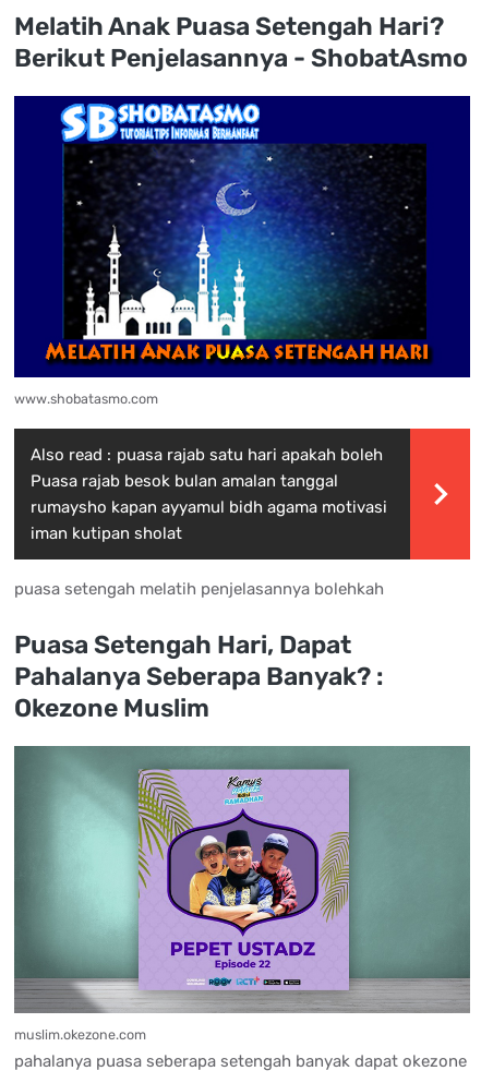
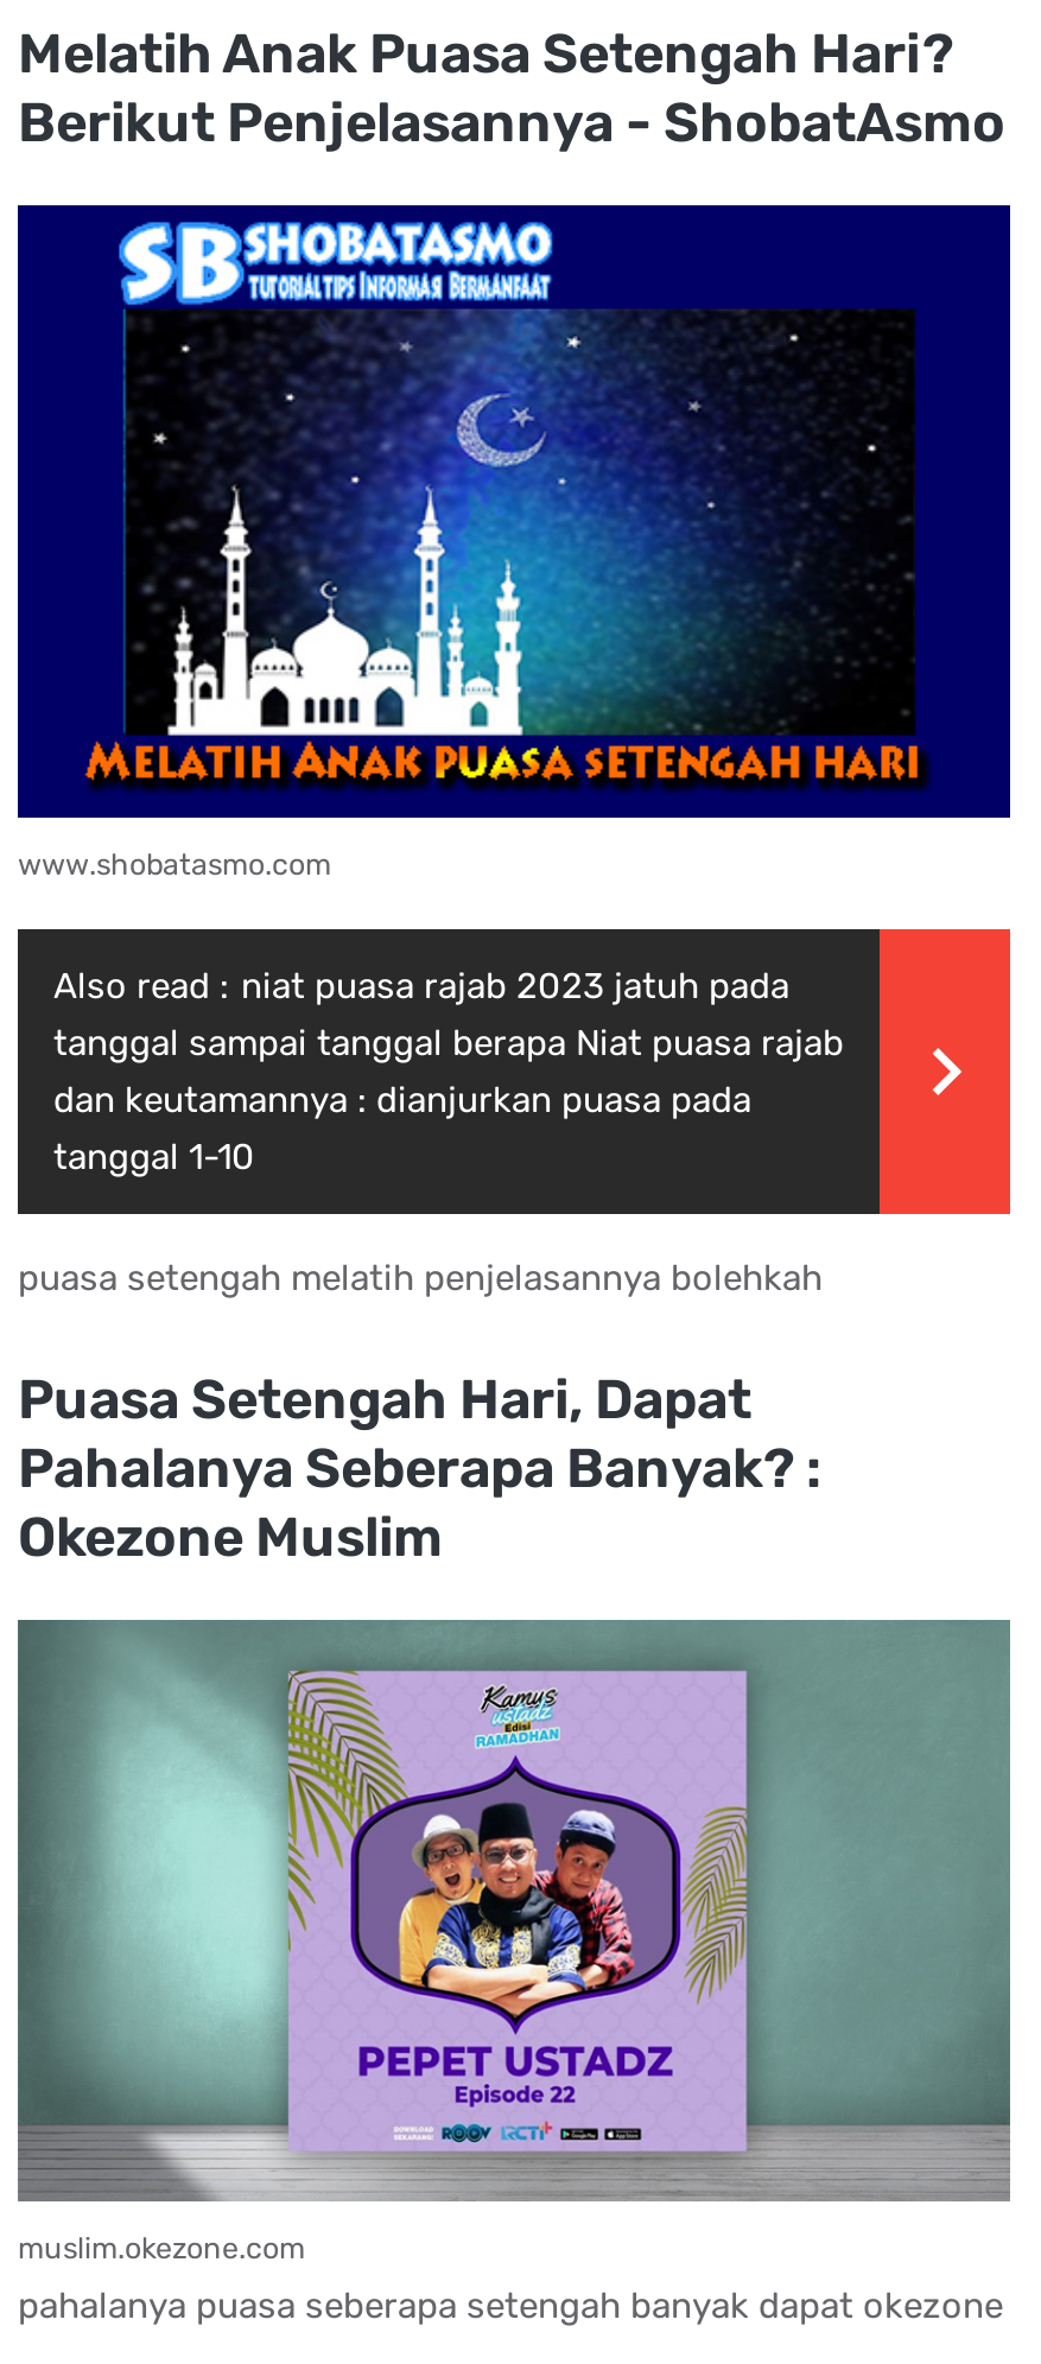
- Also read : puasa rajab satu hari apakah boleh
- Puasa rajab besok bulan amalan tanggal
- rumaysho kapan ayyamul bidh agama motivasi
- iman kutipan sholat
+ Also read : niat puasa rajab 2023 jatuh pada
+ tanggal sampai tanggal berapa Niat puasa rajab
+ dan keutamannya : dianjurkan puasa pada
+ tanggal 1-10
